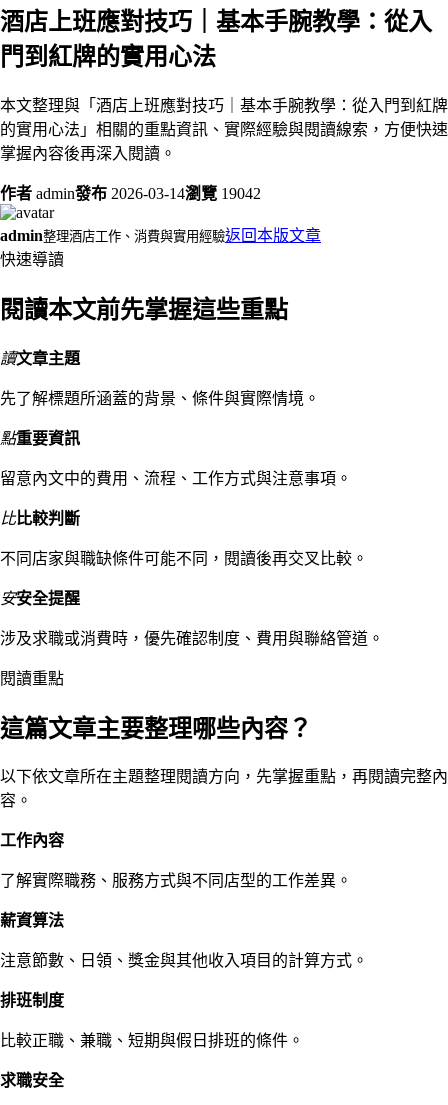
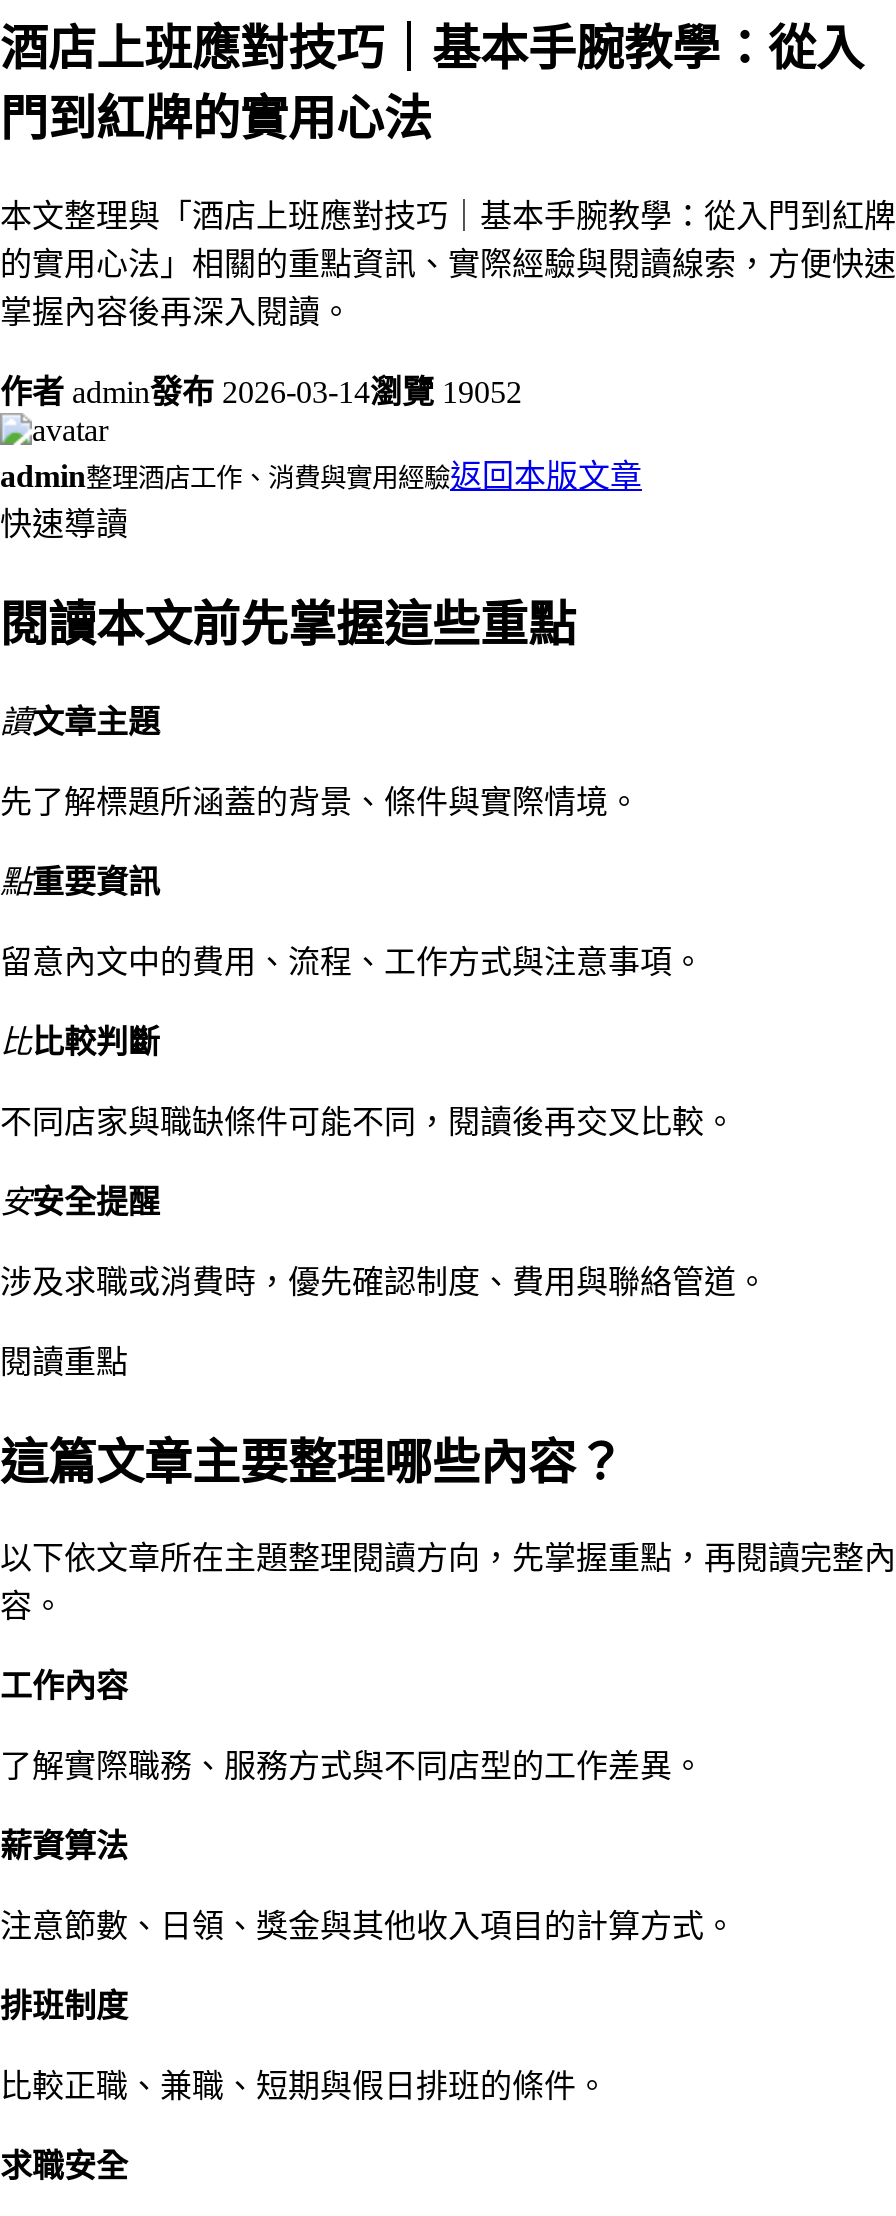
- 作者admin發布2026-03-14瀏覽19042
+ 作者admin發布2026-03-14瀏覽19052
